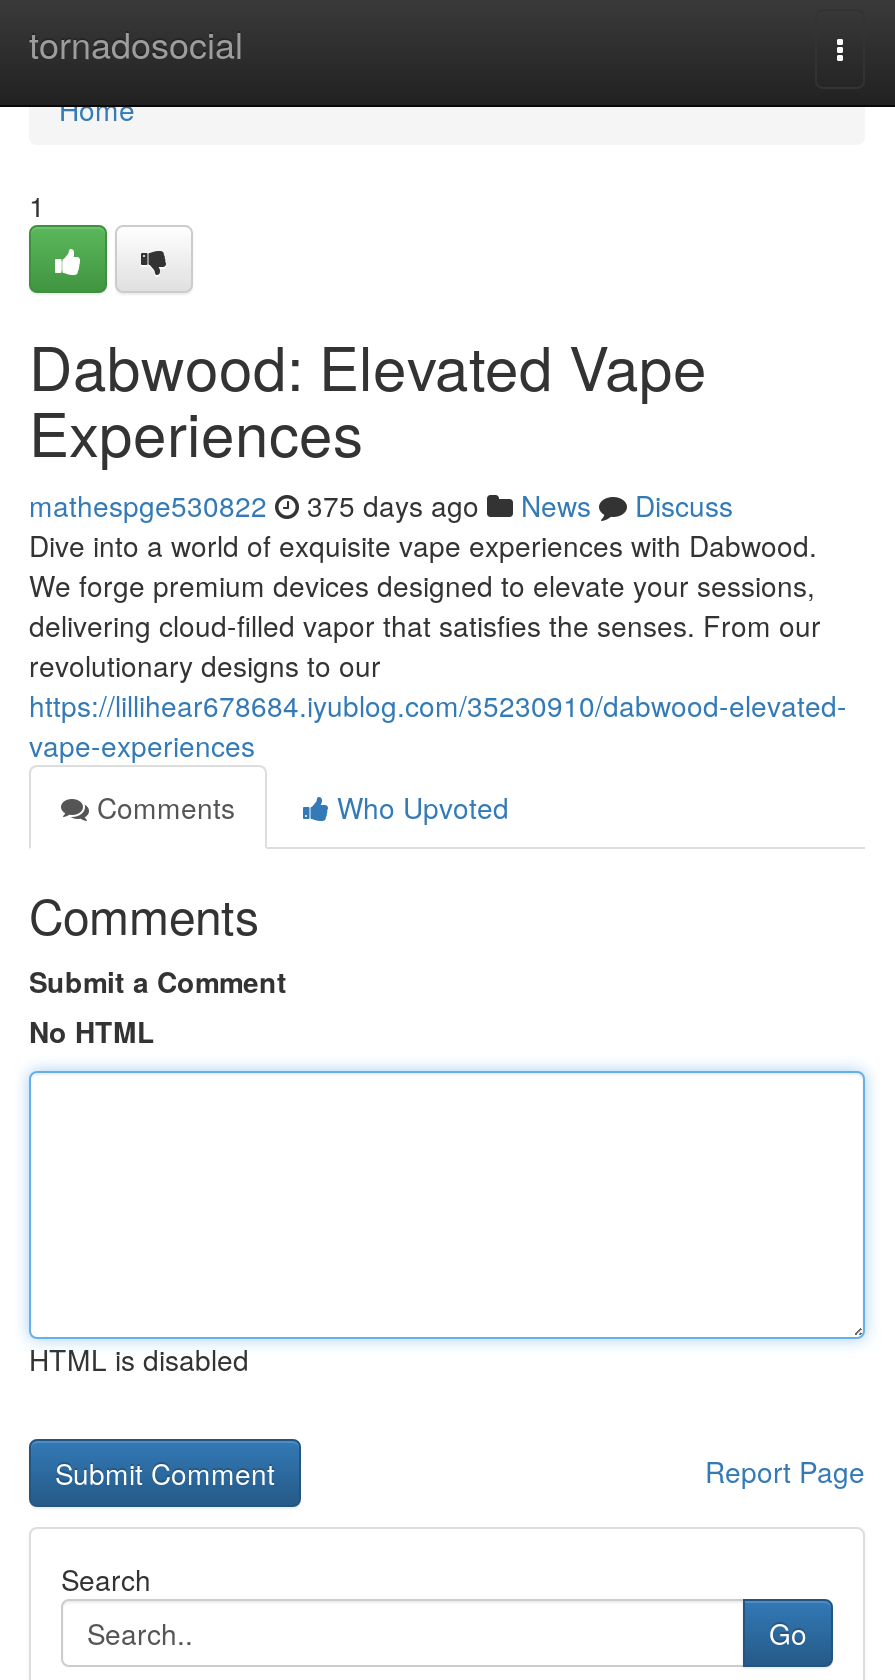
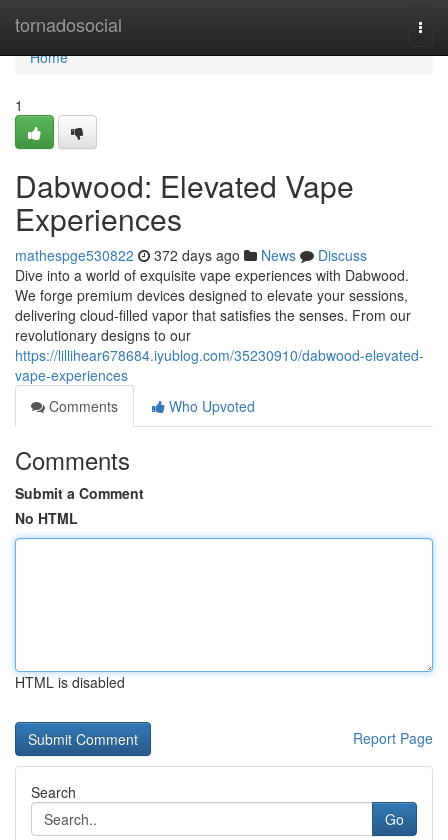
- mathespge530822 375 days ago News Discuss
+ mathespge530822 372 days ago News Discuss
